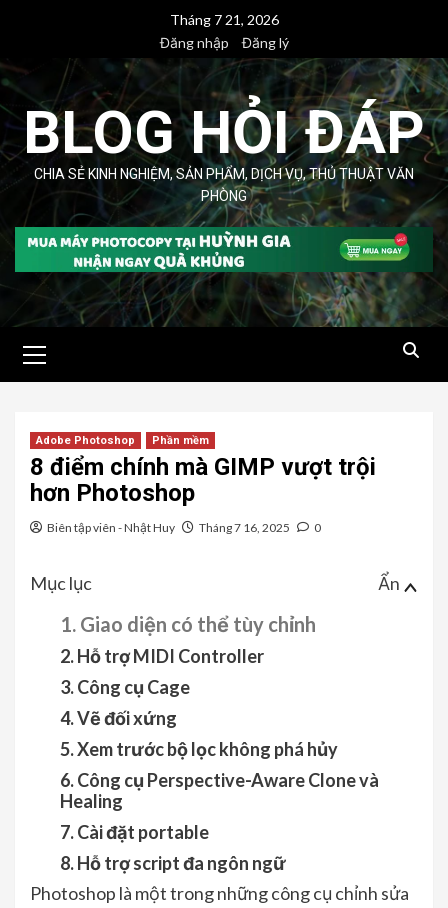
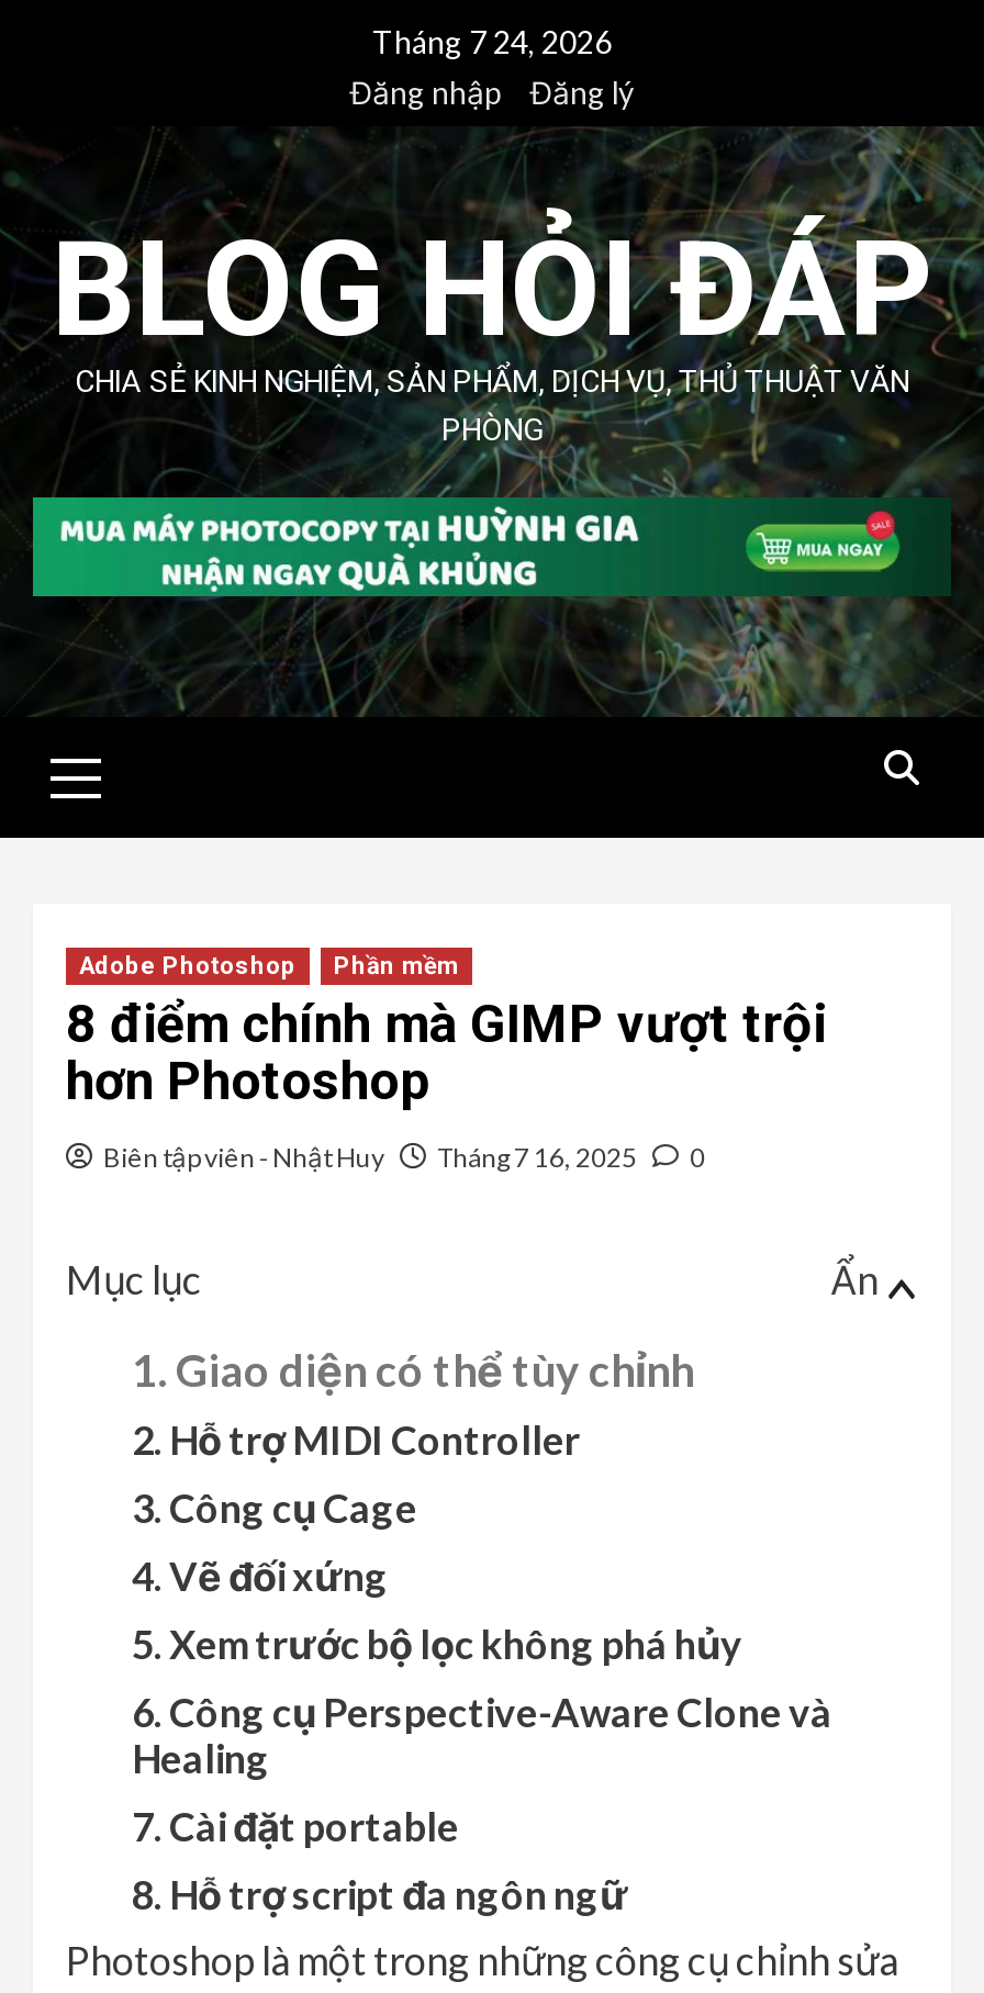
- Tháng 7 21, 2026
+ Tháng 7 24, 2026
